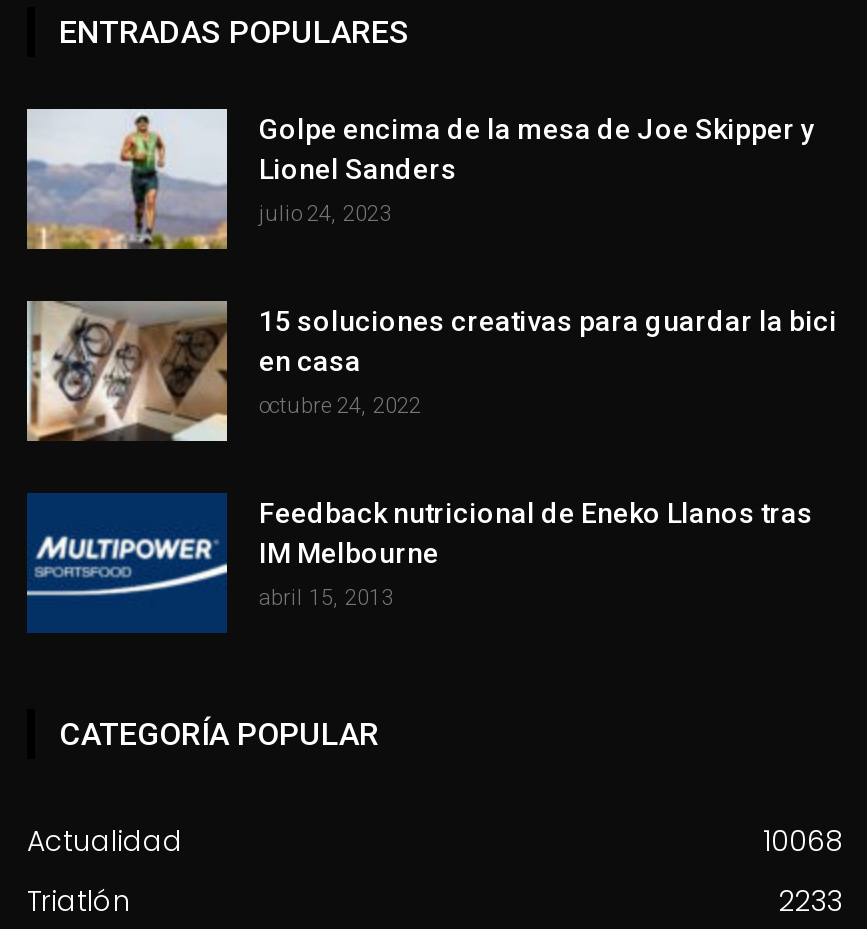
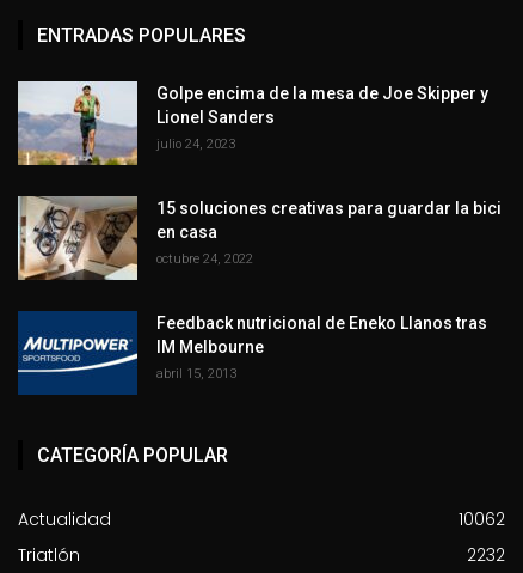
- 10068
+ 10062

- 2233
+ 2232
